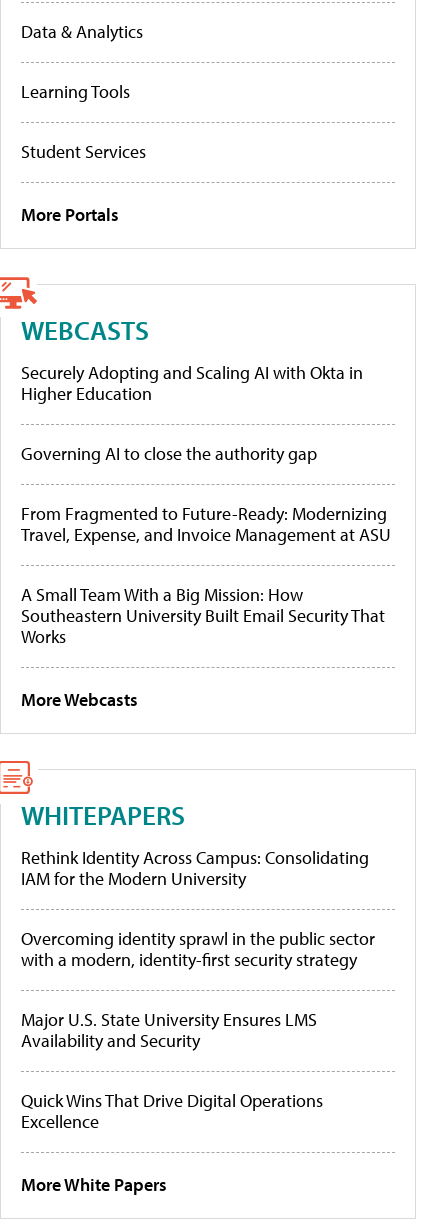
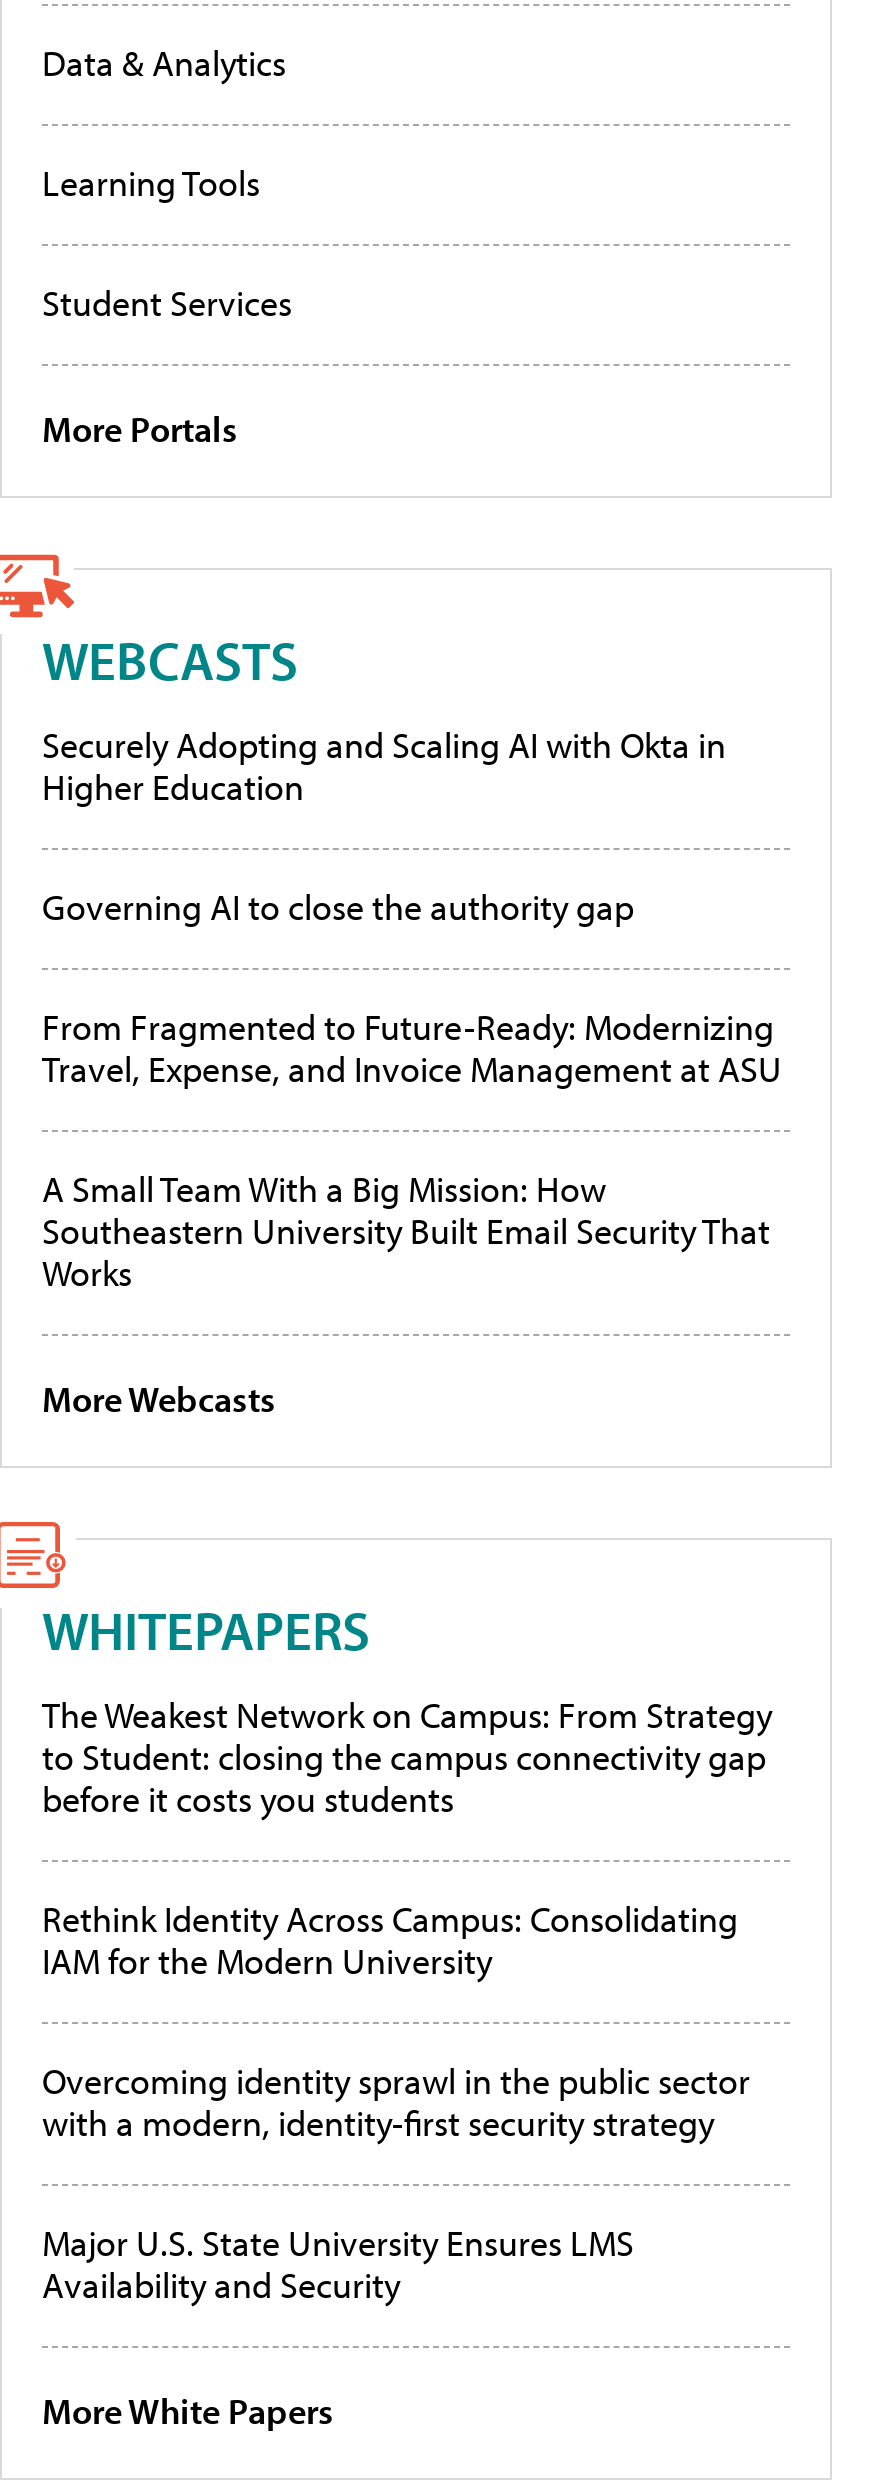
+ The Weakest Network on Campus: From Strategy
+ to Student: closing the campus connectivity gap
+ before it costs you students

moved down: Rethink Identity Across Campus: Consolidating | IAM for the Modern University | Overcoming identity sprawl in the public sector | with a modern, identity-first security strategy | Major U.S. State University Ensures LMS | Availability and Security

- Quick Wins That Drive Digital Operations
- Excellence
